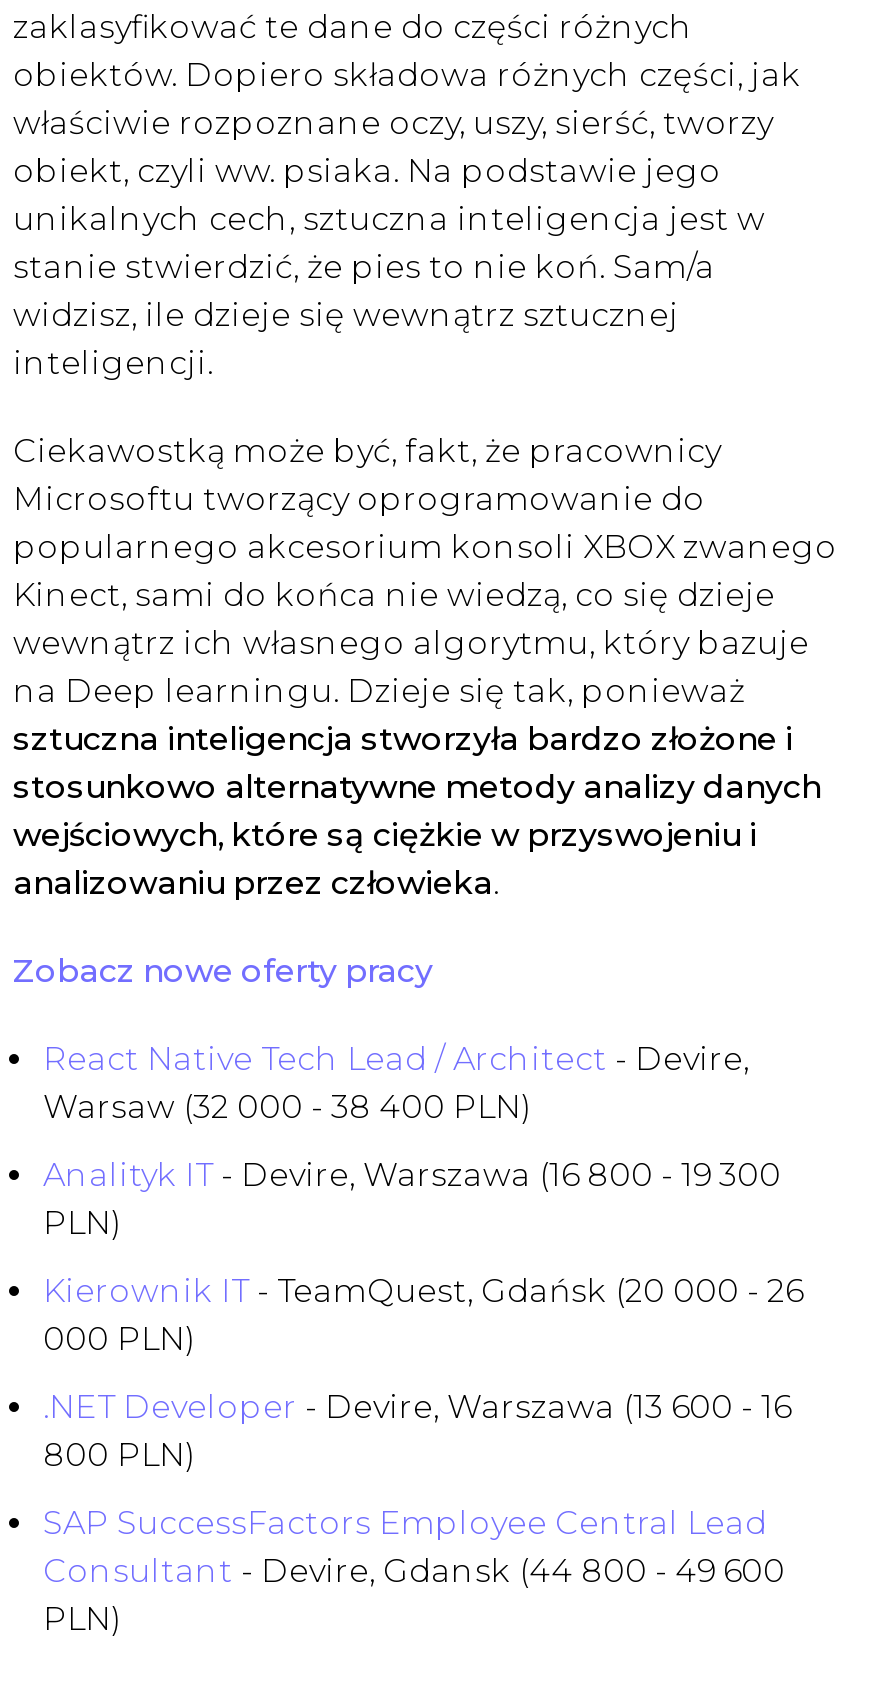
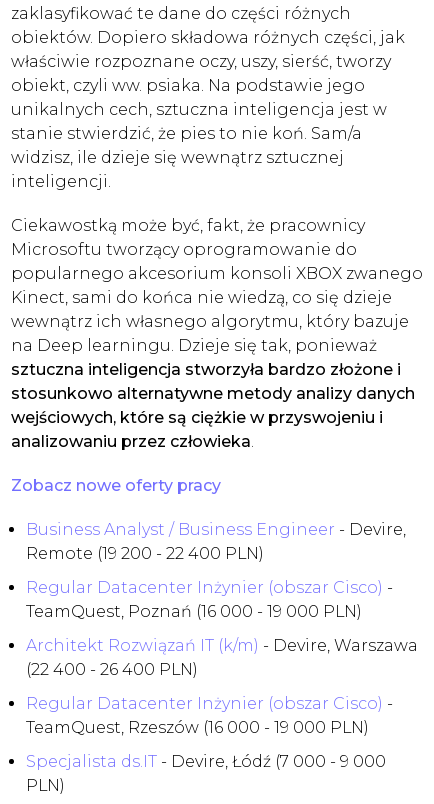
- React Native Tech Lead / Architect - Devire,
- Warsaw (32 000 - 38 400 PLN)
+ Business Analyst / Business Engineer - Devire,
+ Remote (19 200 - 22 400 PLN)

- Analityk IT - Devire, Warszawa (16 800 - 19 300
- PLN)
+ Regular Datacenter Inżynier (obszar Cisco) -
+ TeamQuest, Poznań (16 000 - 19 000 PLN)

- Kierownik IT - TeamQuest, Gdańsk (20 000 - 26
- 000 PLN)
+ Architekt Rozwiązań IT (k/m) - Devire, Warszawa
+ (22 400 - 26 400 PLN)

- .NET Developer - Devire, Warszawa (13 600 - 16
- 800 PLN)
+ Regular Datacenter Inżynier (obszar Cisco) -
+ TeamQuest, Rzeszów (16 000 - 19 000 PLN)

- SAP SuccessFactors Employee Central Lead
- Consultant - Devire, Gdansk (44 800 - 49 600
+ Specjalista ds.IT - Devire, Łódź (7 000 - 9 000
